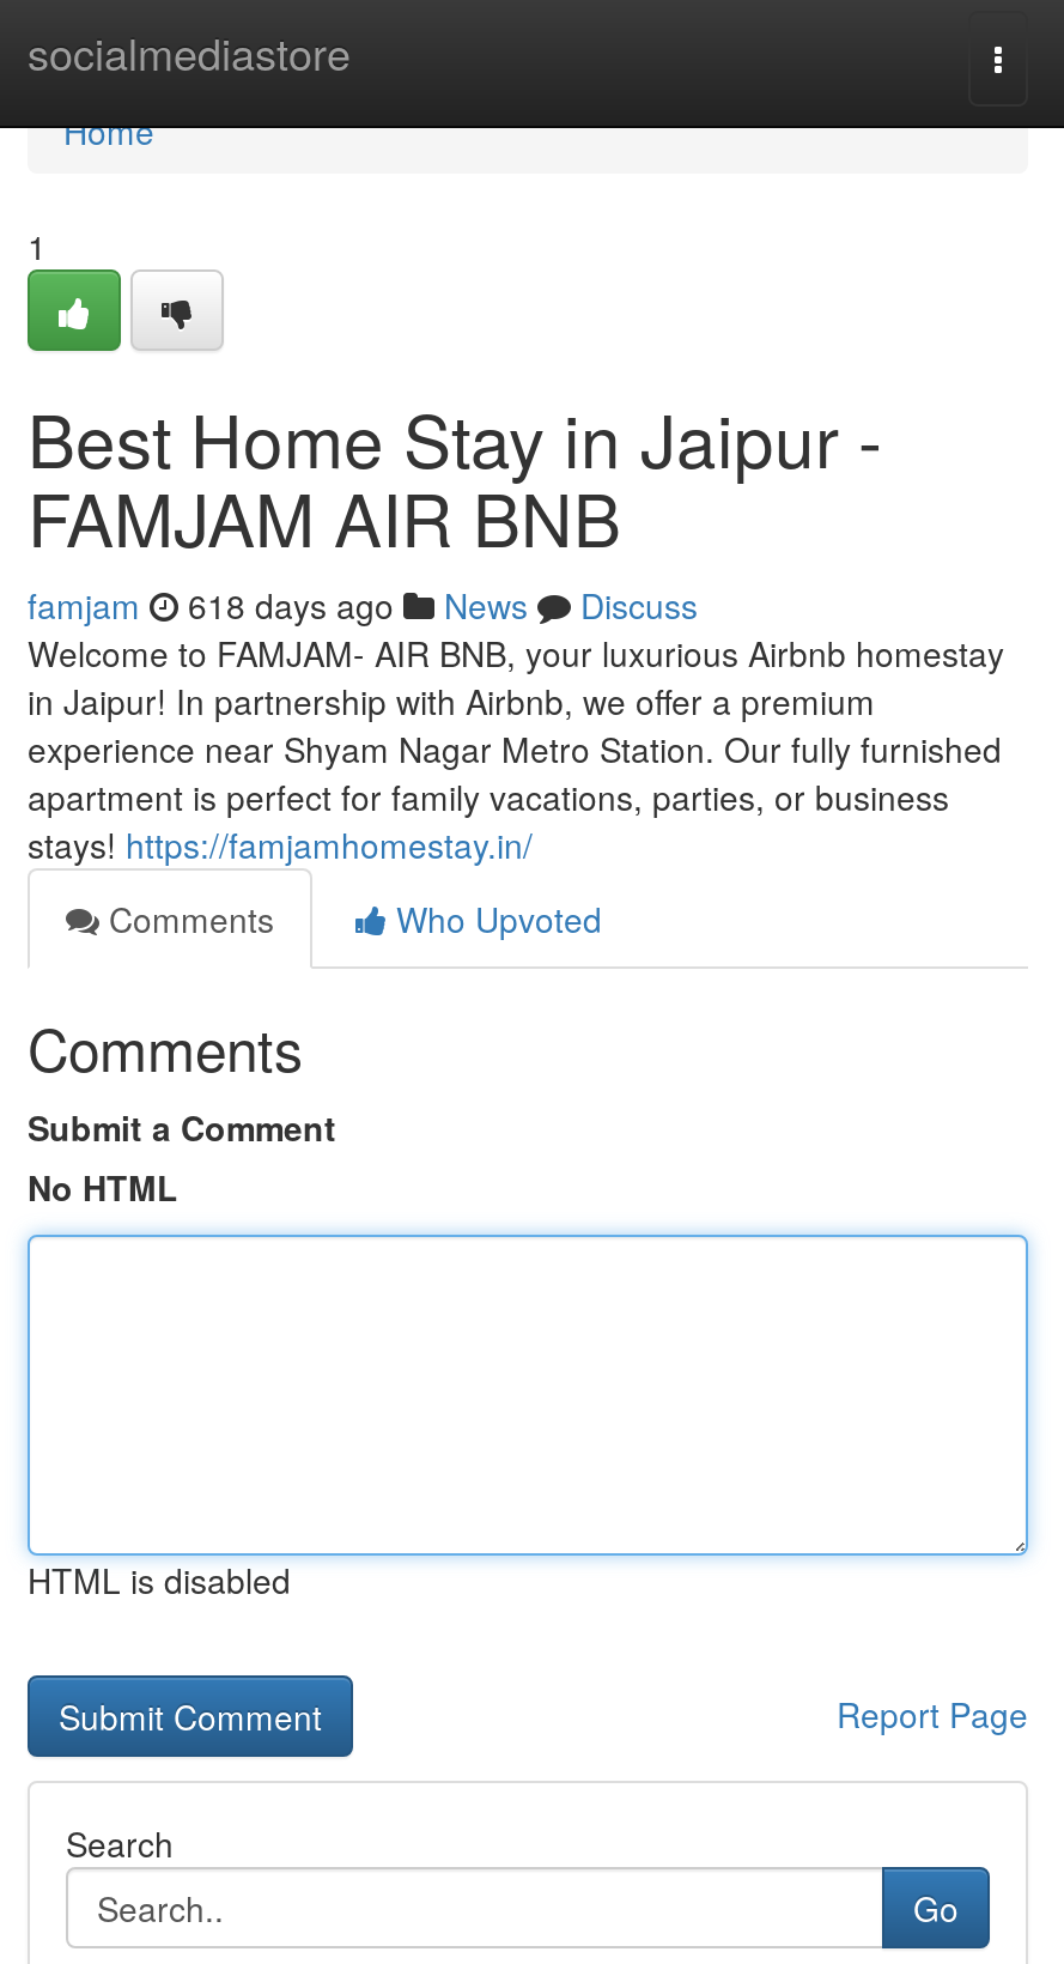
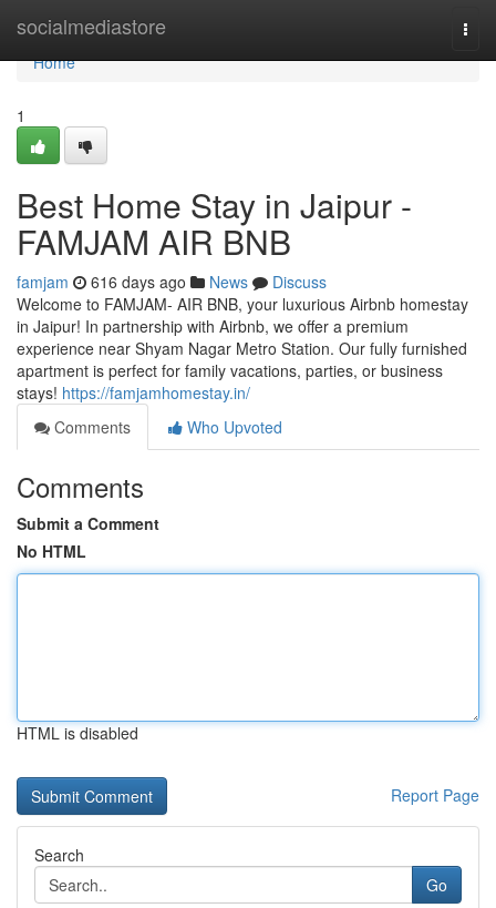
- famjam 618 days ago News Discuss
+ famjam 616 days ago News Discuss
